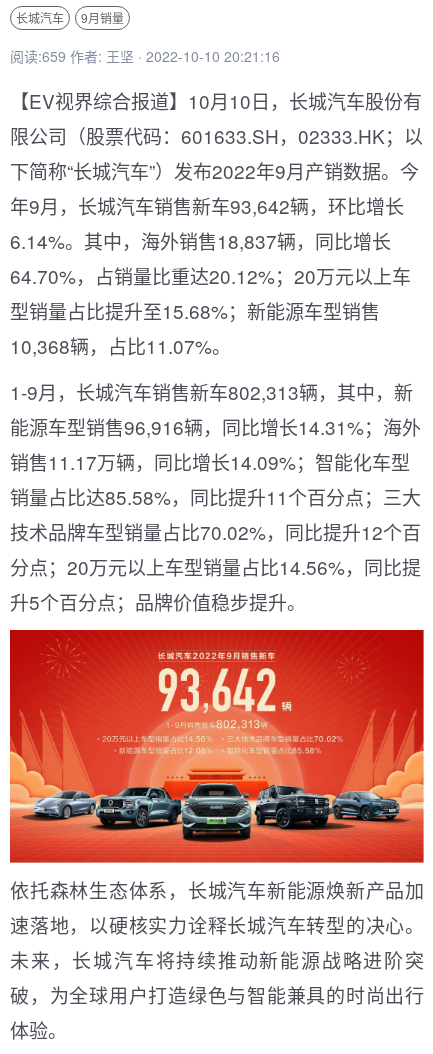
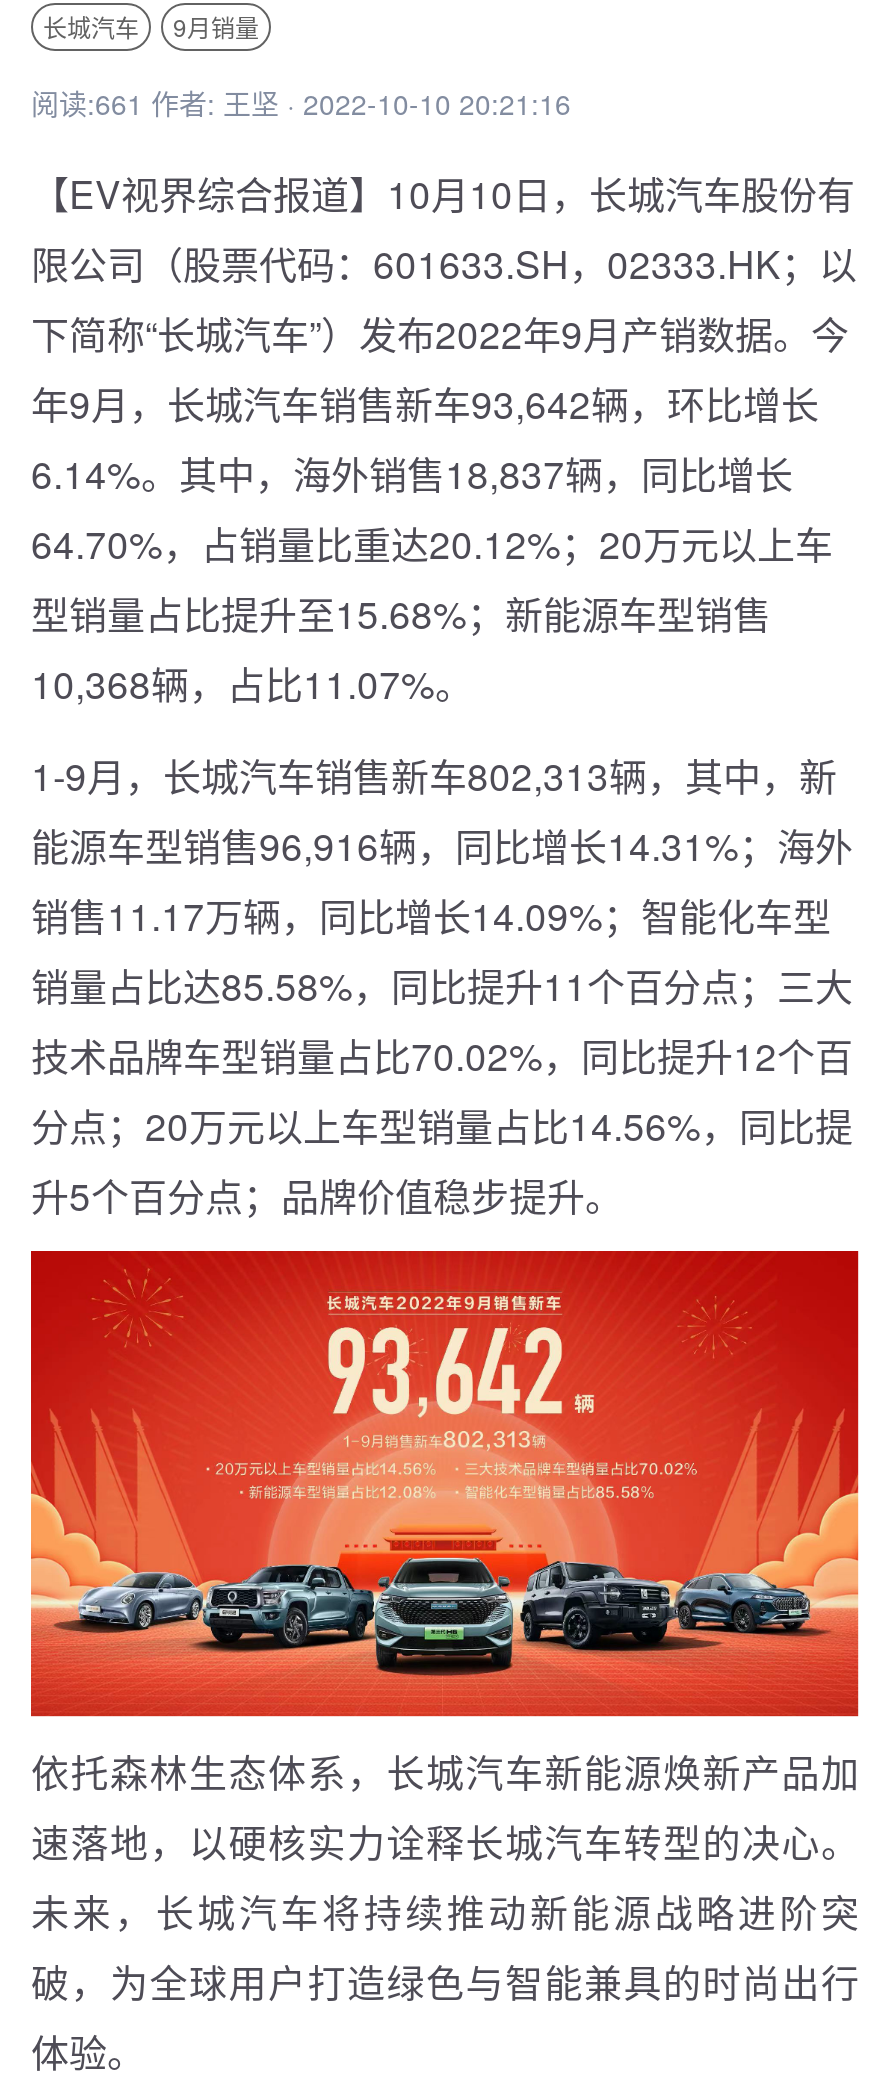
- 阅读:659 作者: 王坚 · 2022-10-10 20:21:16
+ 阅读:661 作者: 王坚 · 2022-10-10 20:21:16
